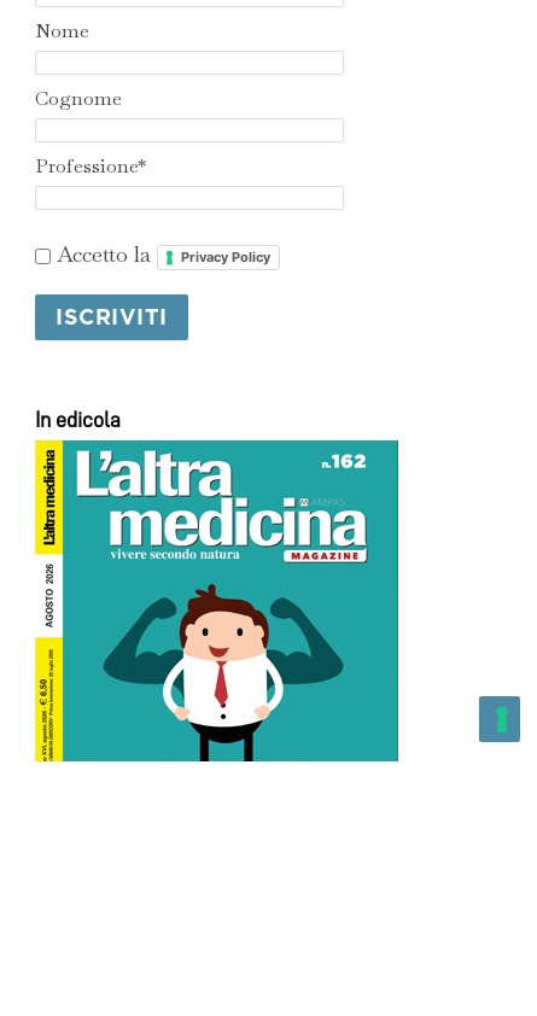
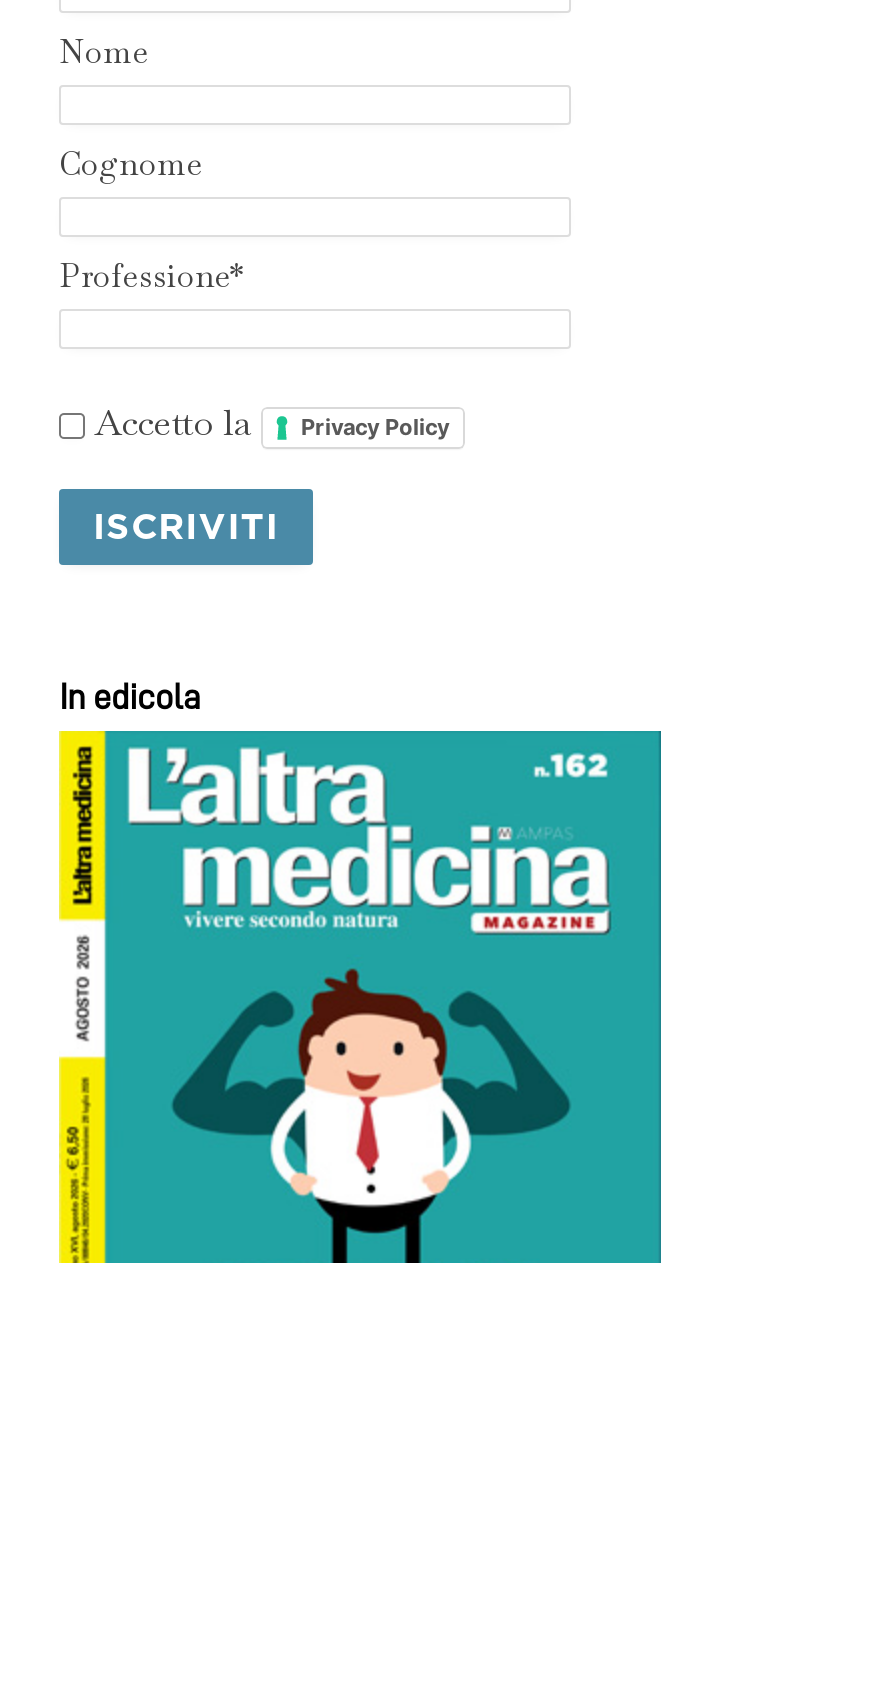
- [image]
